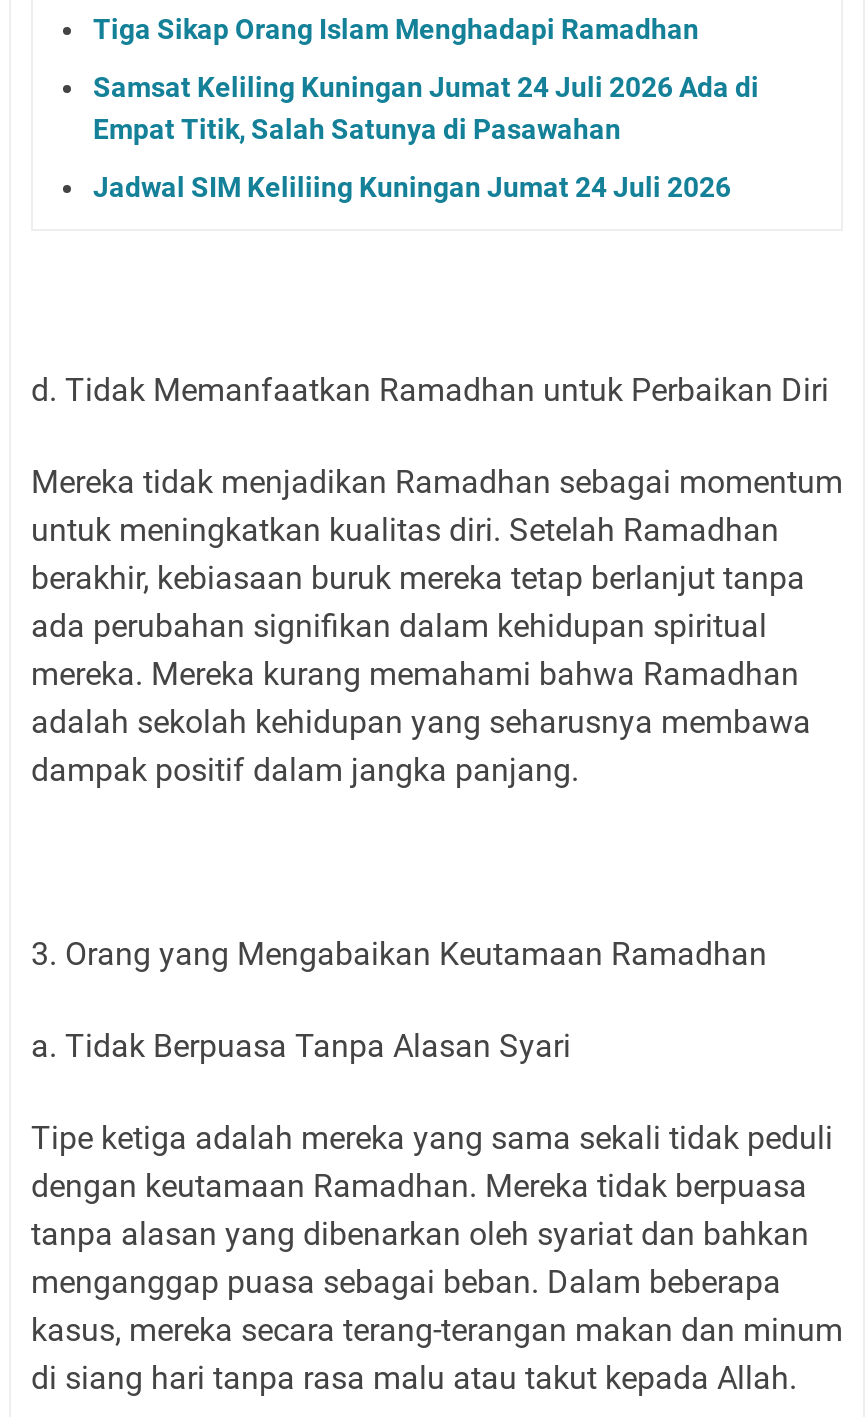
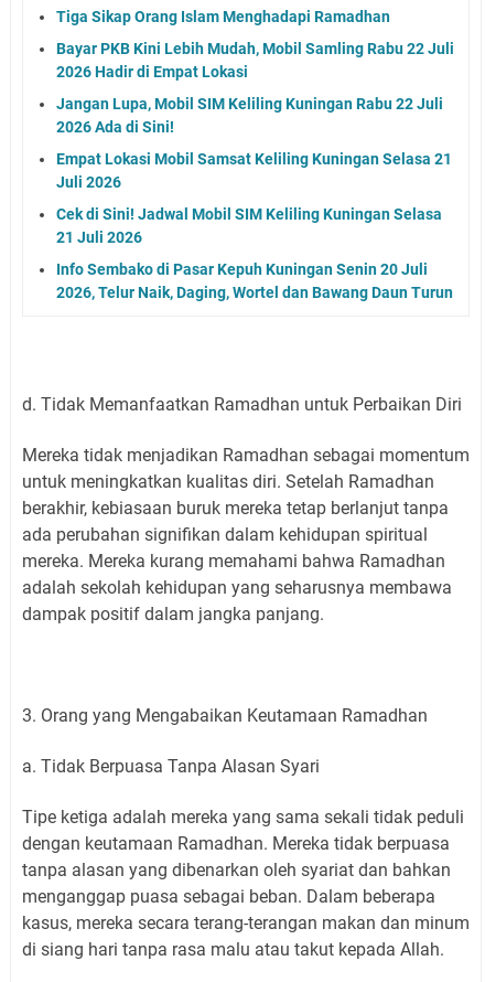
- Samsat Keliling Kuningan Jumat 24 Juli 2026 Ada di
- Empat Titik, Salah Satunya di Pasawahan
- Jadwal SIM Keliliing Kuningan Jumat 24 Juli 2026
+ Bayar PKB Kini Lebih Mudah, Mobil Samling Rabu 22 Juli
+ 2026 Hadir di Empat Lokasi
+ Jangan Lupa, Mobil SIM Keliling Kuningan Rabu 22 Juli
+ 2026 Ada di Sini!
+ Empat Lokasi Mobil Samsat Keliling Kuningan Selasa 21
+ Juli 2026
+ Cek di Sini! Jadwal Mobil SIM Keliling Kuningan Selasa
+ 21 Juli 2026
+ Info Sembako di Pasar Kepuh Kuningan Senin 20 Juli
+ 2026, Telur Naik, Daging, Wortel dan Bawang Daun Turun
